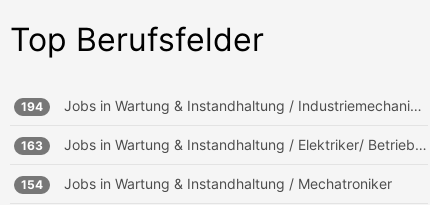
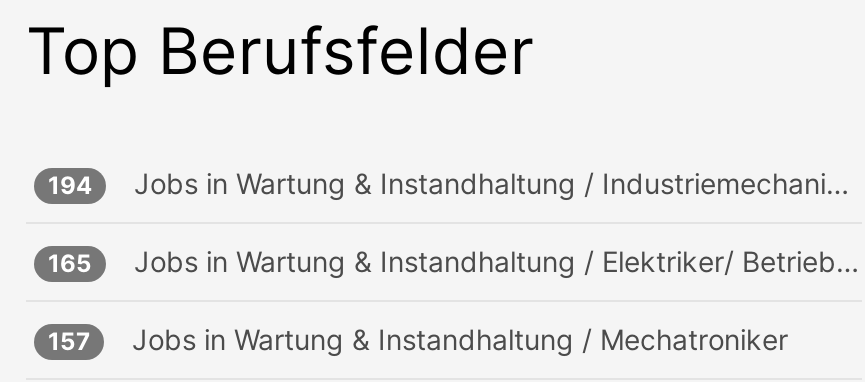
- 163
+ 165

- 154 Jobs in Wartung & Instandhaltung / Mechatroniker
+ 157 Jobs in Wartung & Instandhaltung / Mechatroniker
